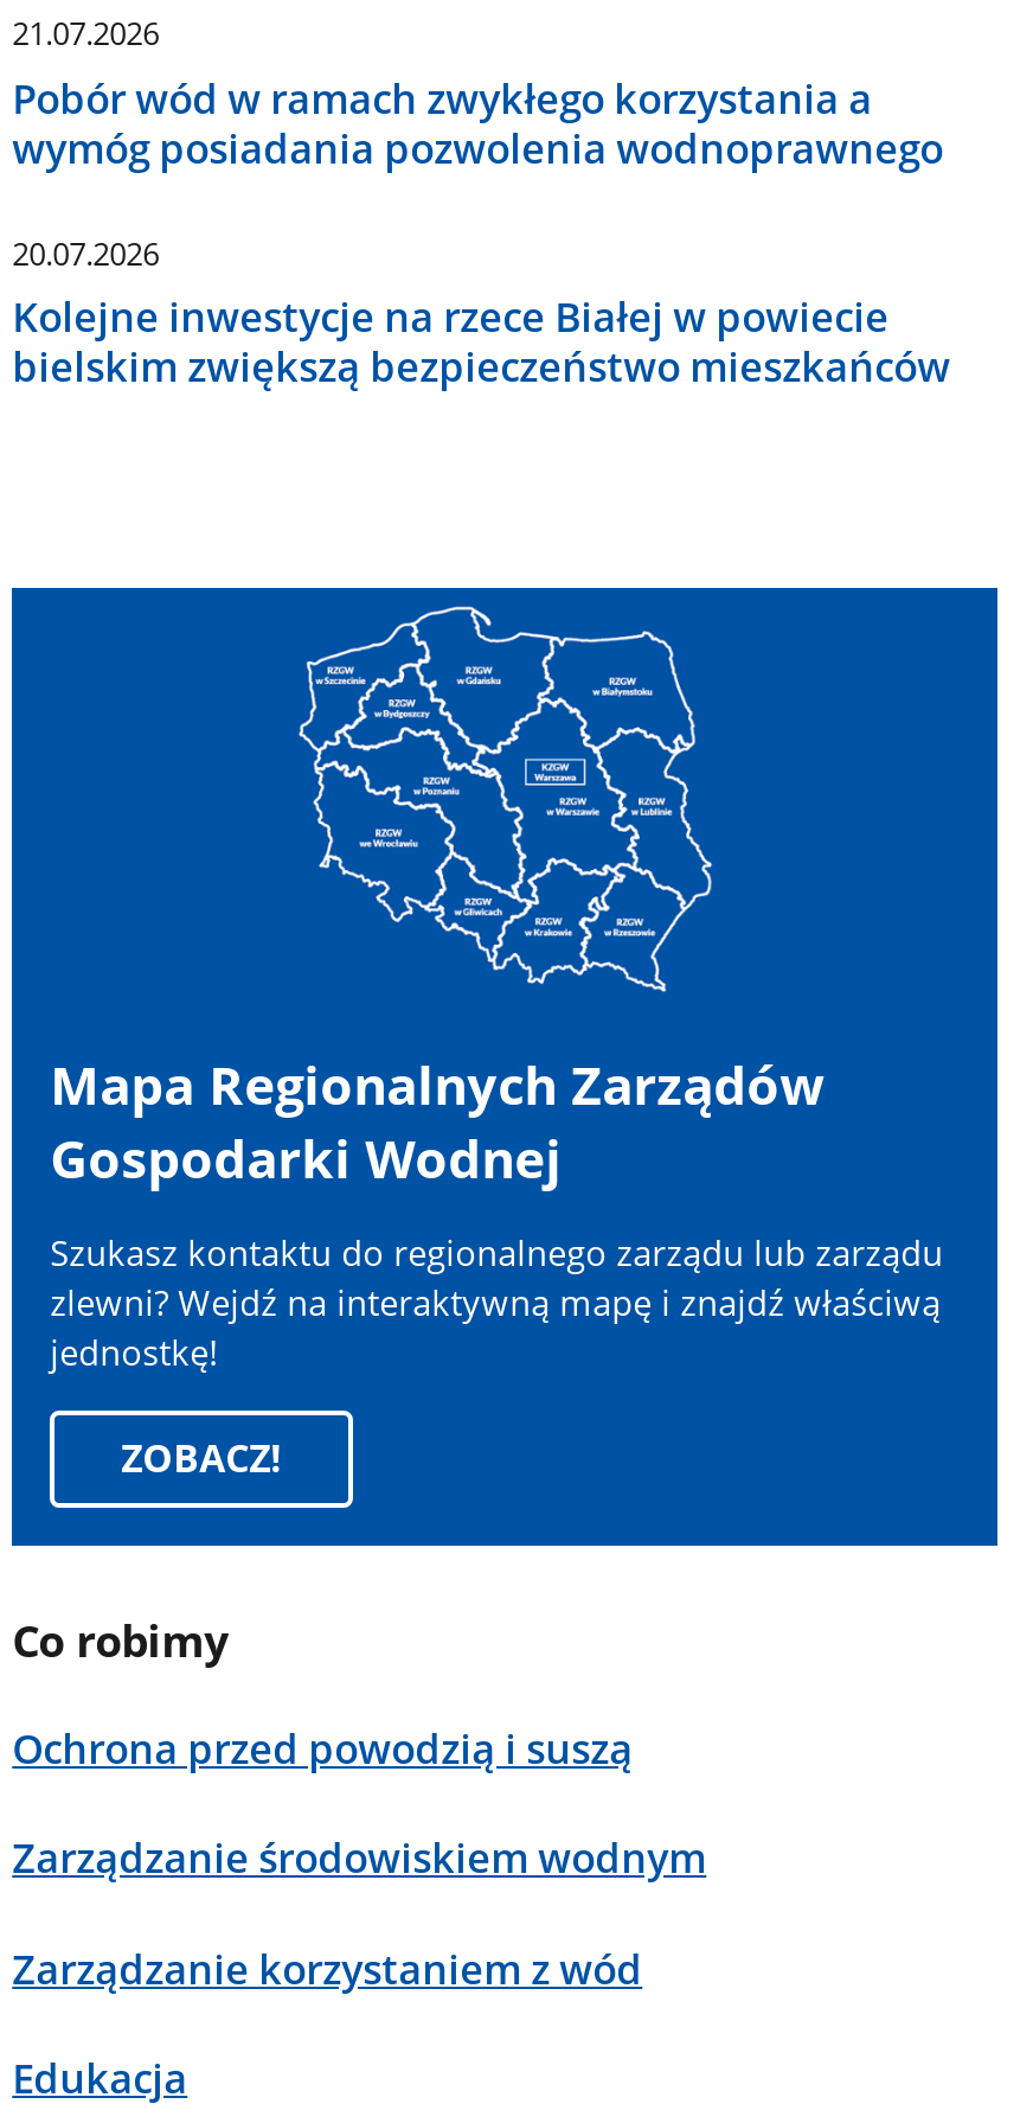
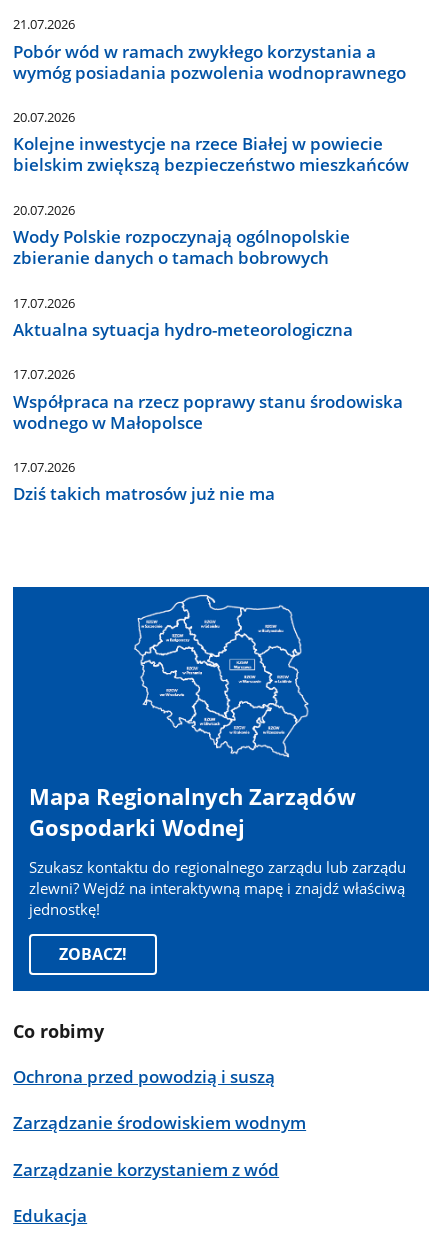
+ 20.07.2026
+ Wody Polskie rozpoczynają ogólnopolskie
+ zbieranie danych o tamach bobrowych
+ 17.07.2026
+ Aktualna sytuacja hydro-meteorologiczna
+ 17.07.2026
+ Współpraca na rzecz poprawy stanu środowiska
+ wodnego w Małopolsce
+ 17.07.2026
+ Dziś takich matrosów już nie ma
